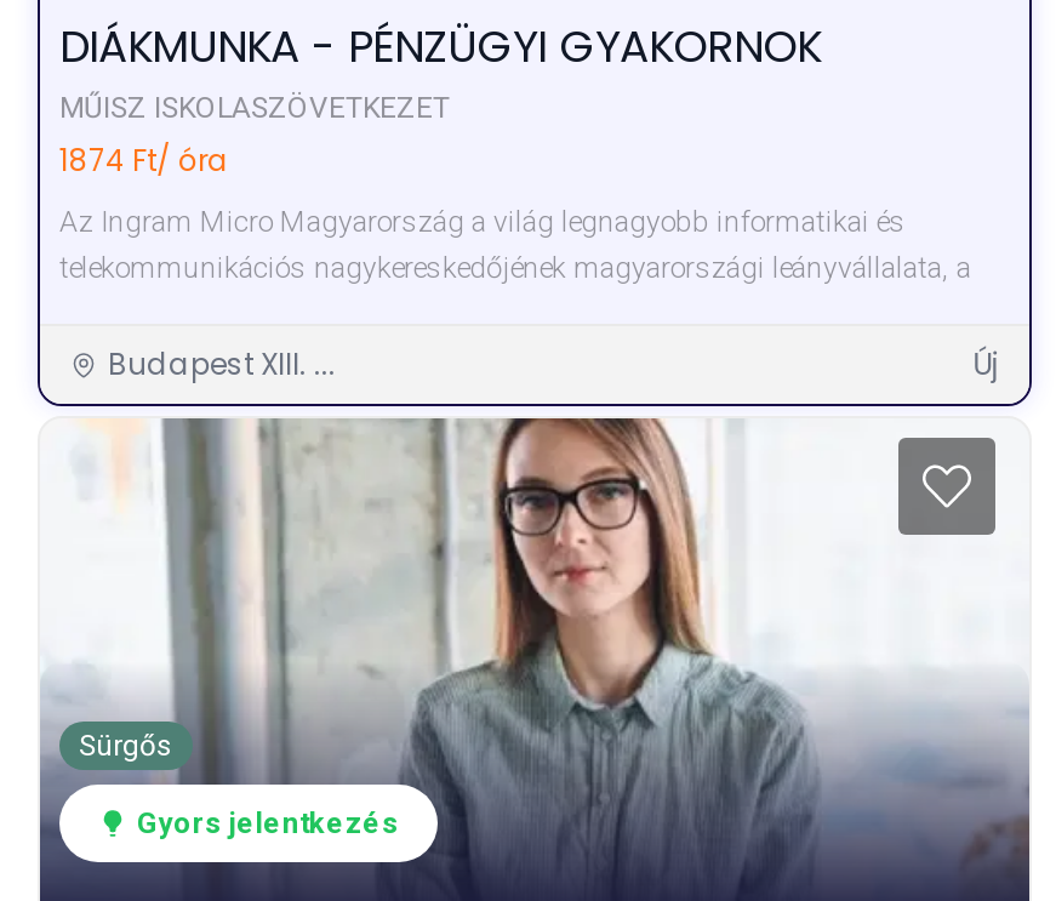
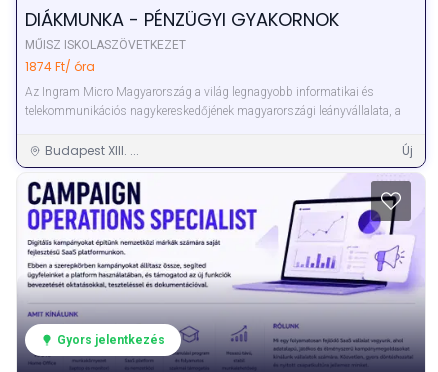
- [image]
+ [image]

- Sürgős
